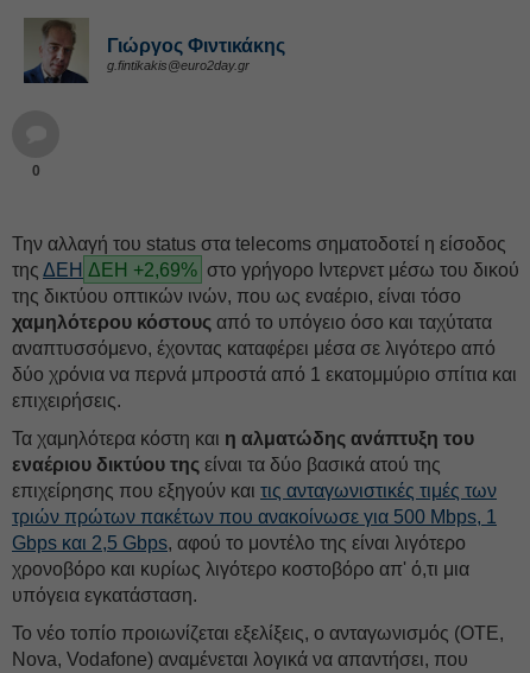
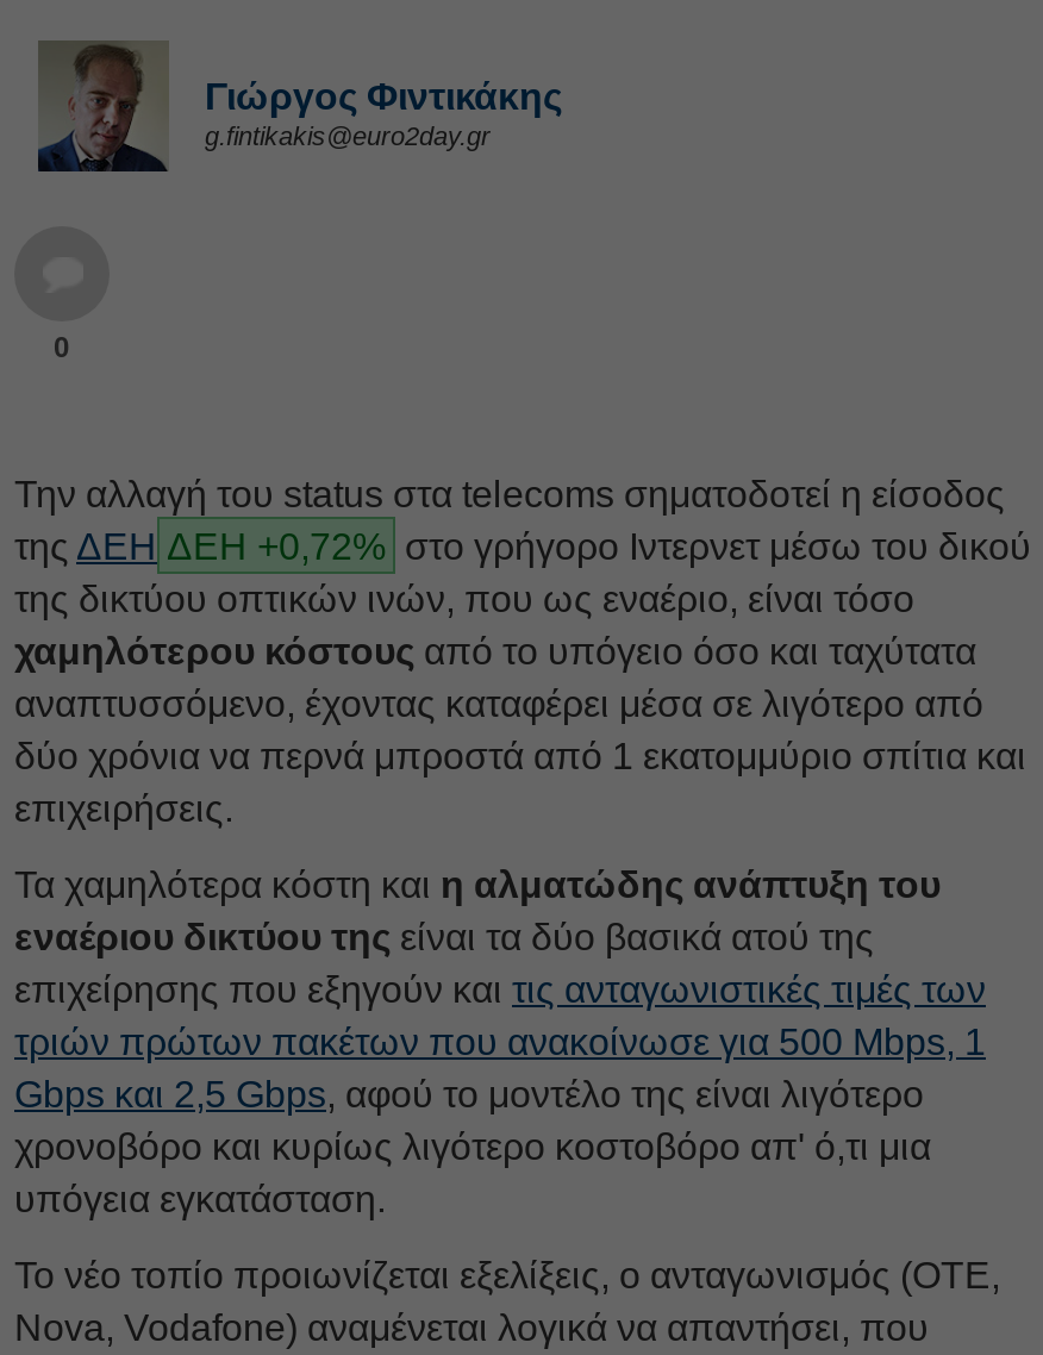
- της ΔΕΗ ΔΕΗ +2,69% στο γρήγορο Ιντερνετ μέσω του δικού
+ της ΔΕΗ ΔΕΗ +0,72% στο γρήγορο Ιντερνετ μέσω του δικού
